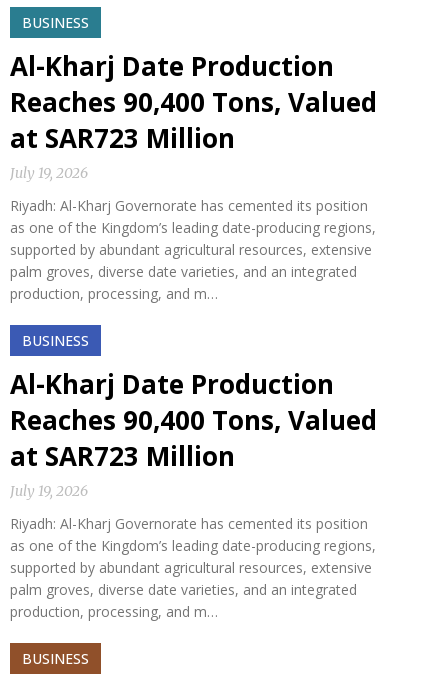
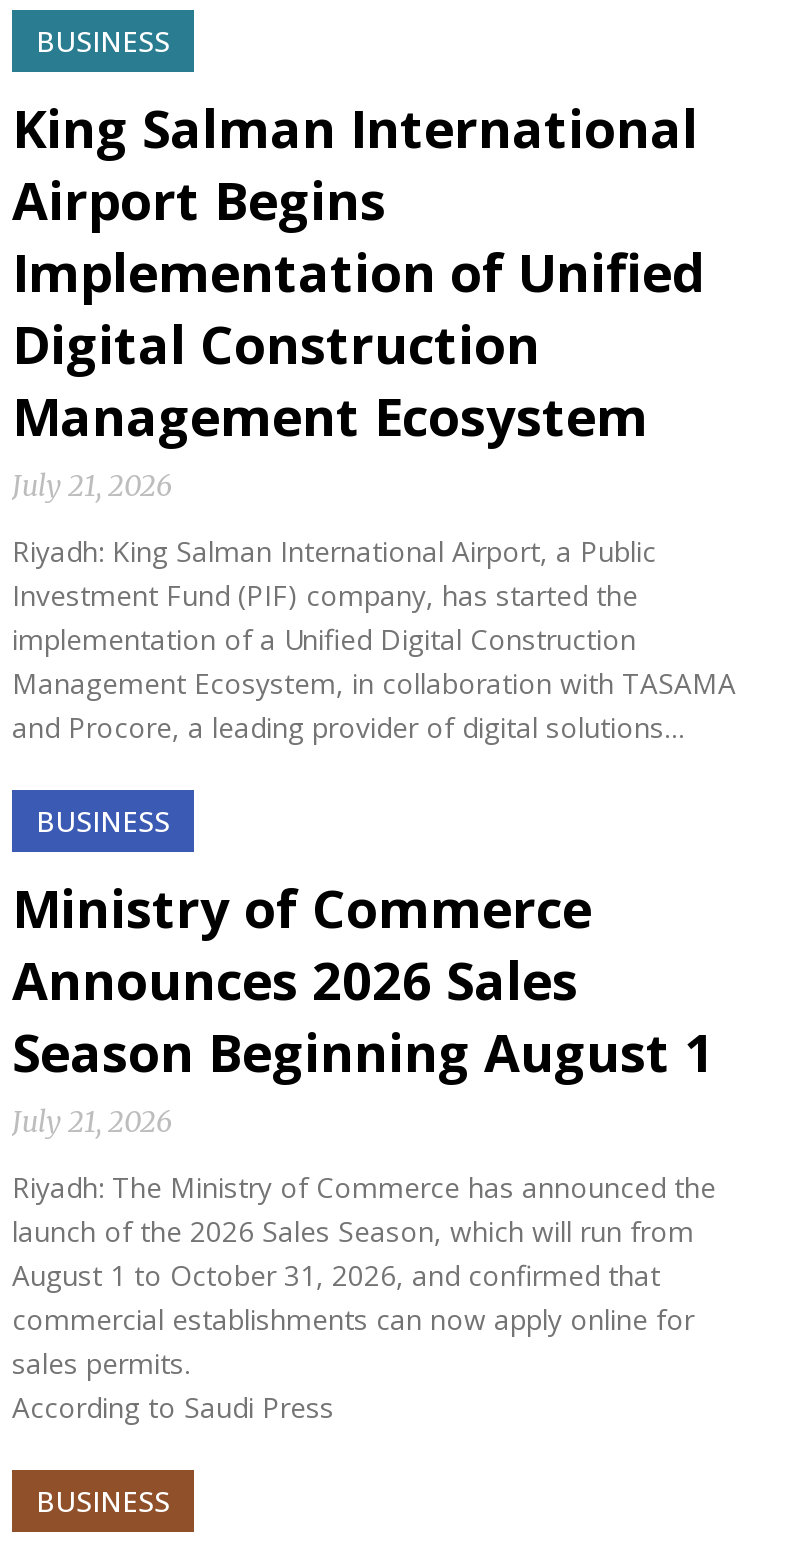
- Al-Kharj Date Production
- Reaches 90,400 Tons, Valued
- at SAR723 Million
- July 19, 2026
+ King Salman International
+ Airport Begins
+ Implementation of Unified
+ Digital Construction
+ Management Ecosystem
+ July 21, 2026

- Riyadh: Al-Kharj Governorate has cemented its position
- as one of the Kingdom’s leading date-producing regions,
- supported by abundant agricultural resources, extensive
- palm groves, diverse date varieties, and an integrated
- production, processing, and m…
+ Riyadh: King Salman International Airport, a Public
+ Investment Fund (PIF) company, has started the
+ implementation of a Unified Digital Construction
+ Management Ecosystem, in collaboration with TASAMA
+ and Procore, a leading provider of digital solutions…

- Al-Kharj Date Production
- Reaches 90,400 Tons, Valued
- at SAR723 Million
- July 19, 2026
+ Ministry of Commerce
+ Announces 2026 Sales
+ Season Beginning August 1
+ July 21, 2026

- Riyadh: Al-Kharj Governorate has cemented its position
- as one of the Kingdom’s leading date-producing regions,
- supported by abundant agricultural resources, extensive
- palm groves, diverse date varieties, and an integrated
- production, processing, and m…
+ Riyadh: The Ministry of Commerce has announced the
+ launch of the 2026 Sales Season, which will run from
+ August 1 to October 31, 2026, and confirmed that
+ commercial establishments can now apply online for
+ sales permits.
+ According to Saudi Press
